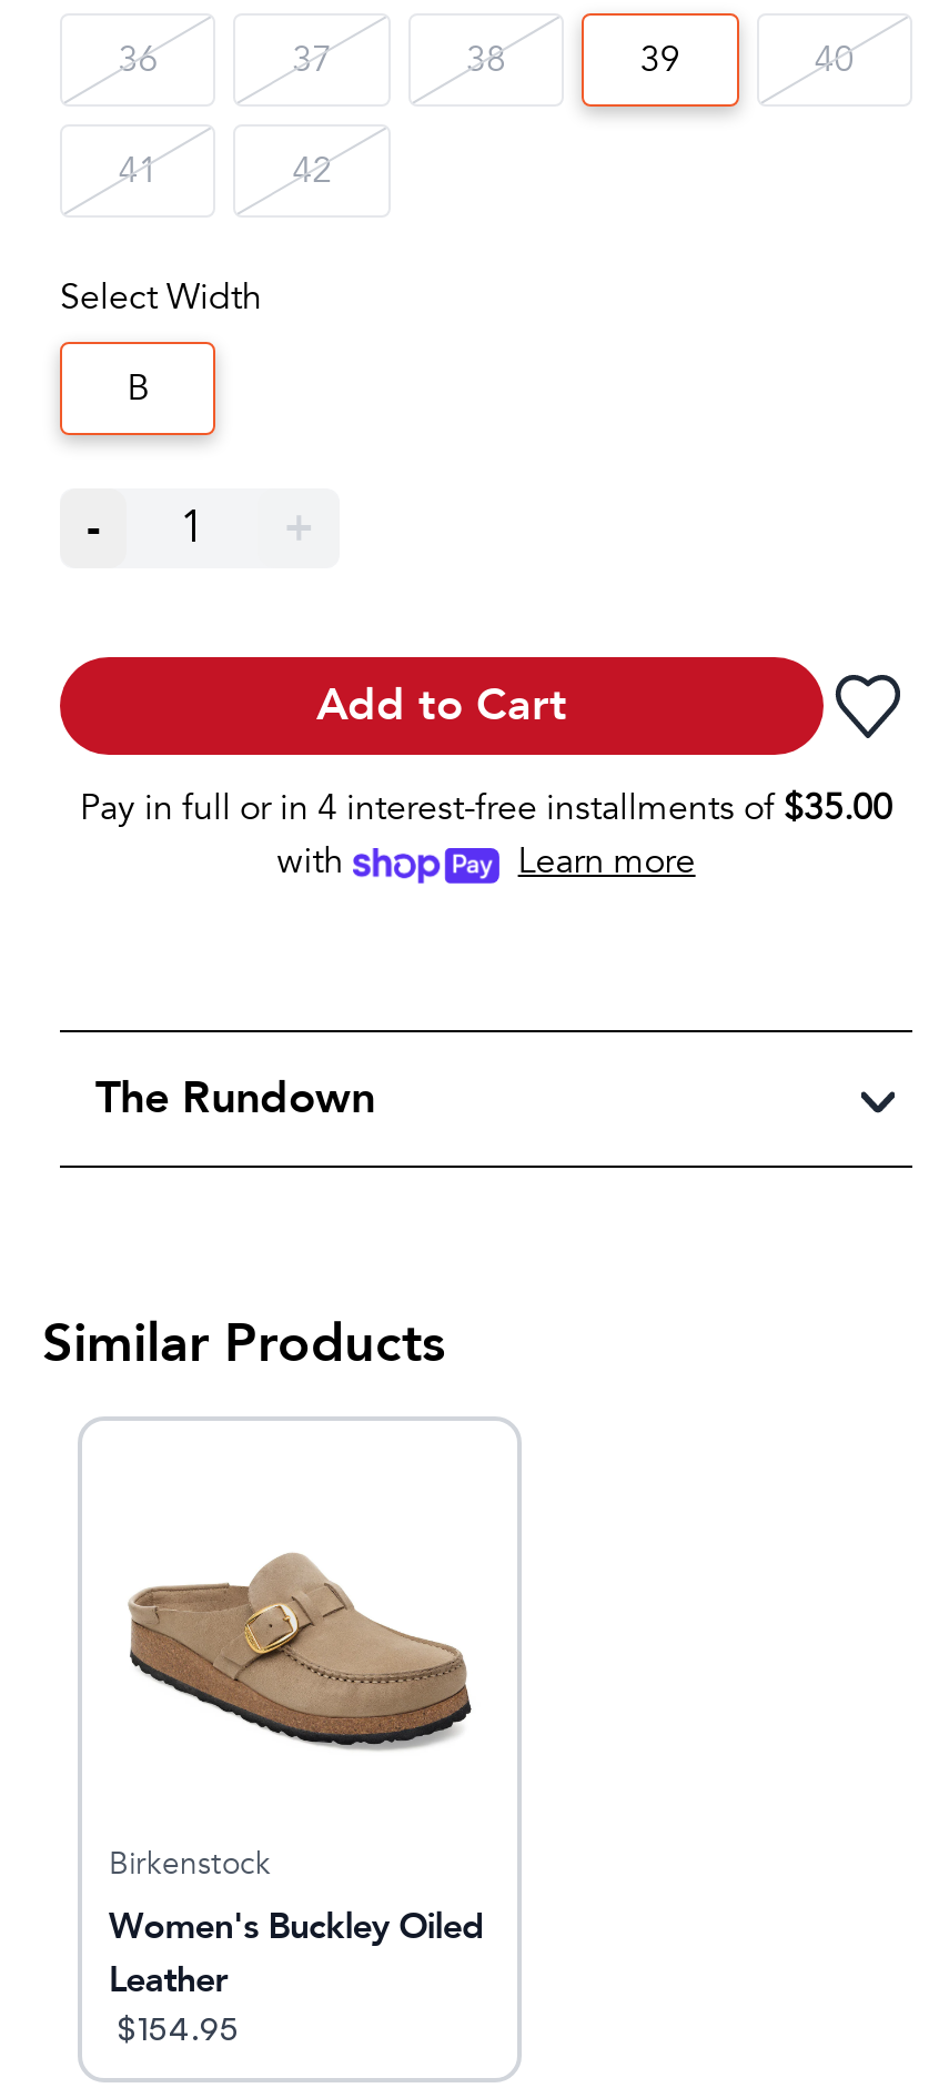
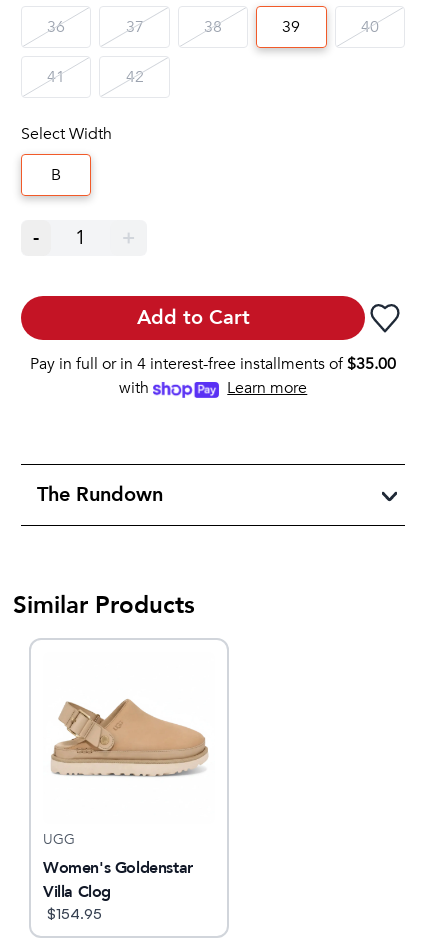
- [image]
+ [image]

- Birkenstock
- Women's Buckley Oiled
- Leather
+ UGG
+ Women's Goldenstar
+ Villa Clog
